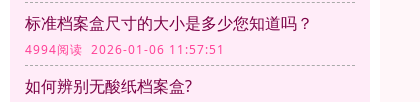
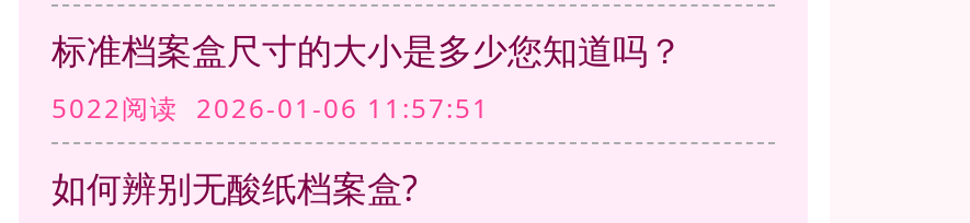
- 4994阅读 2026-01-06 11:57:51
+ 5022阅读 2026-01-06 11:57:51
